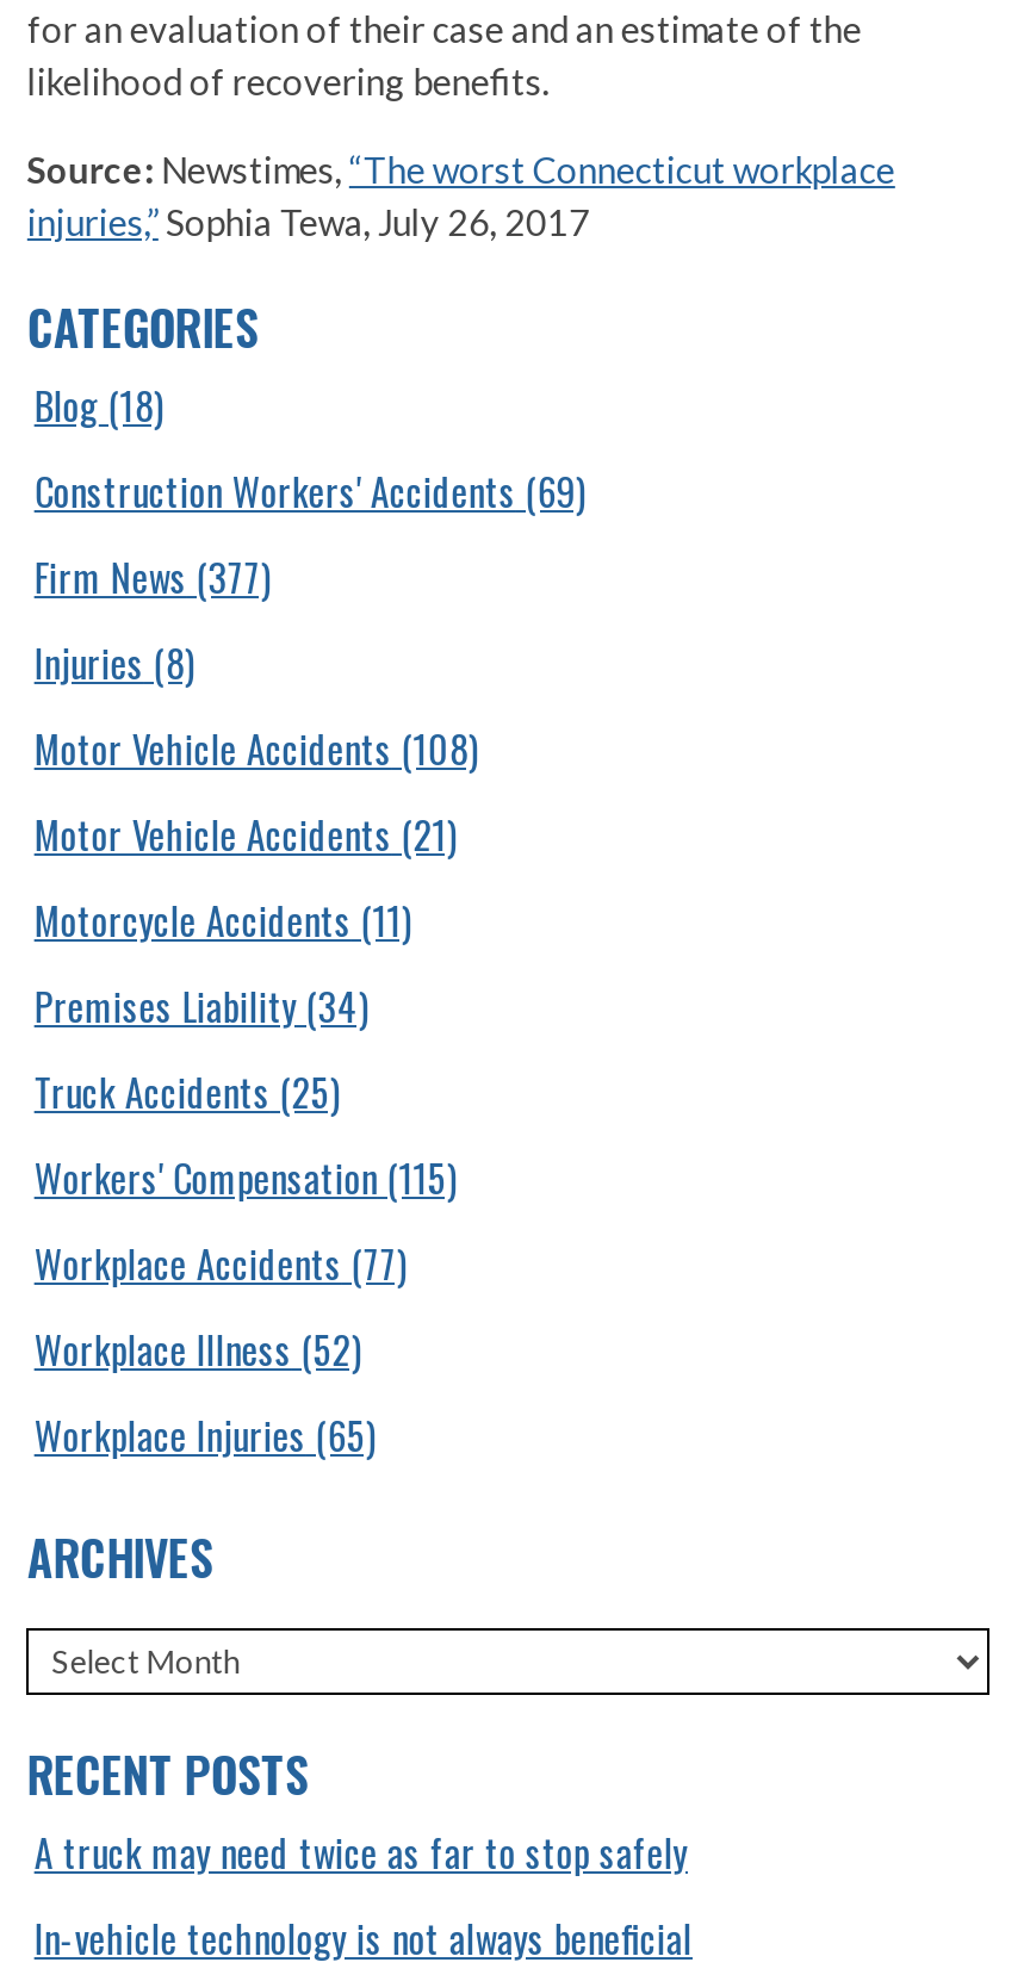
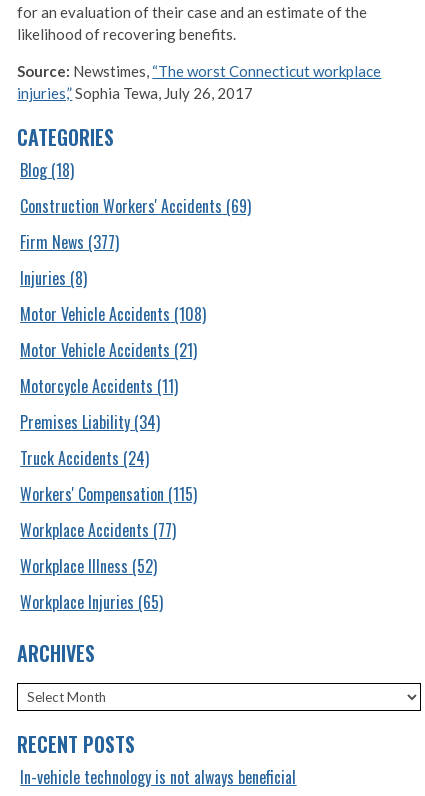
- Truck Accidents (25)
+ Truck Accidents (24)

- A truck may need twice as far to stop safely
